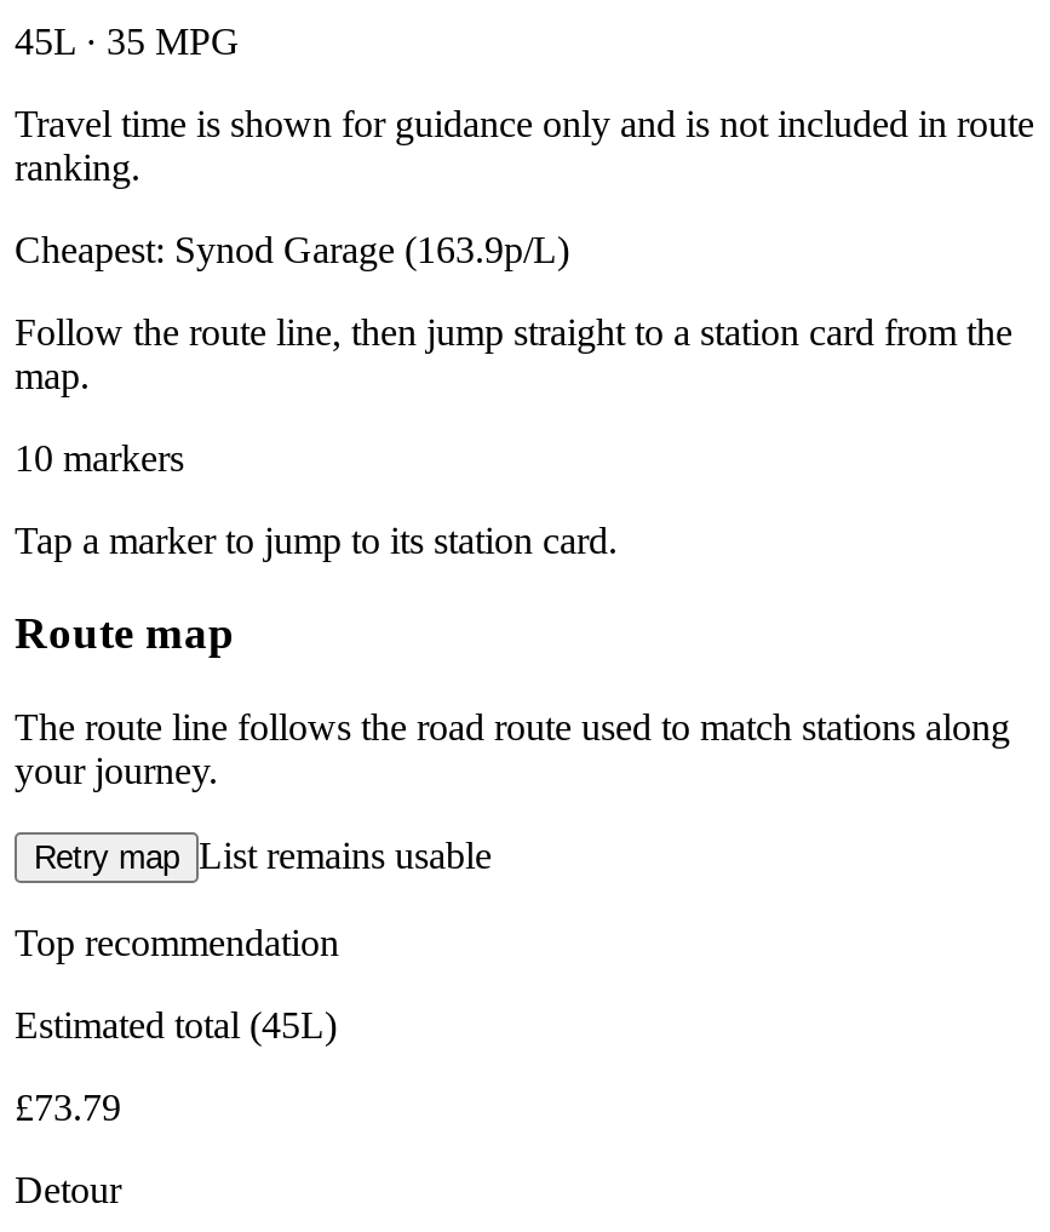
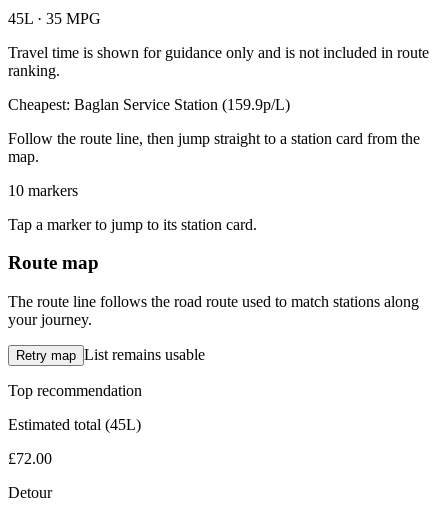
- Cheapest: Synod Garage (163.9p/L)
+ Cheapest: Baglan Service Station (159.9p/L)

- £73.79
+ £72.00
